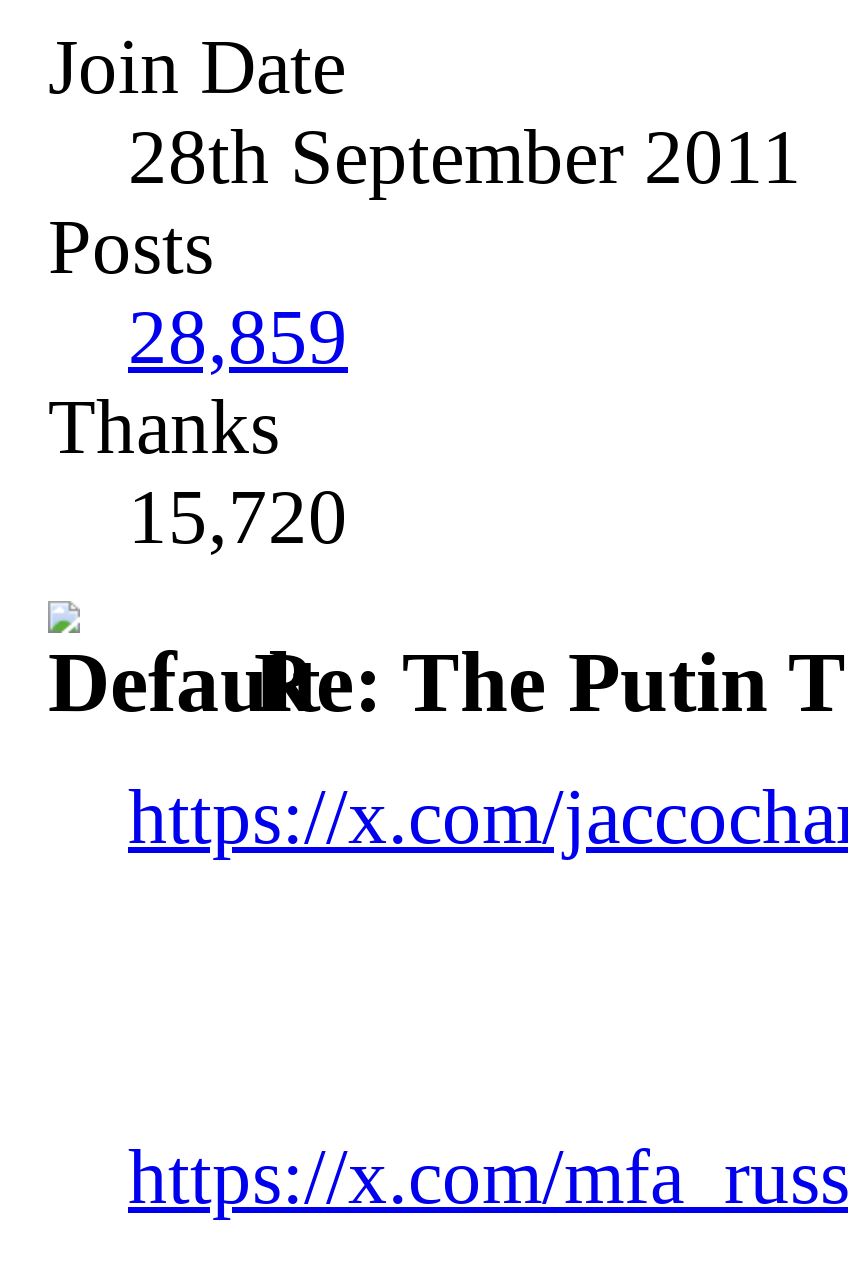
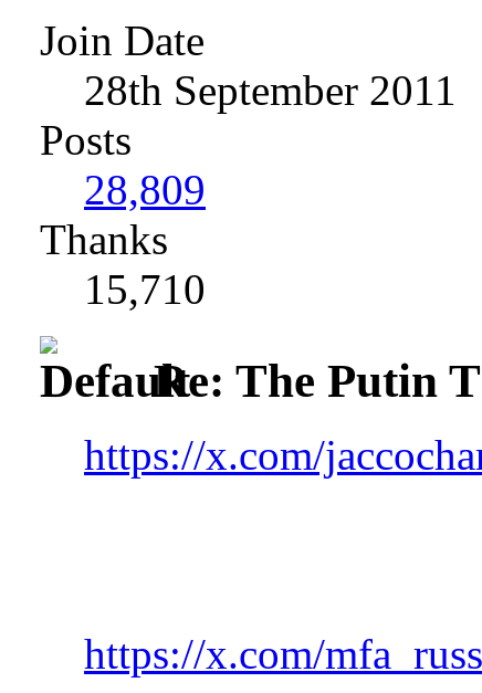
- 28,859
+ 28,809

- 15,720
+ 15,710
